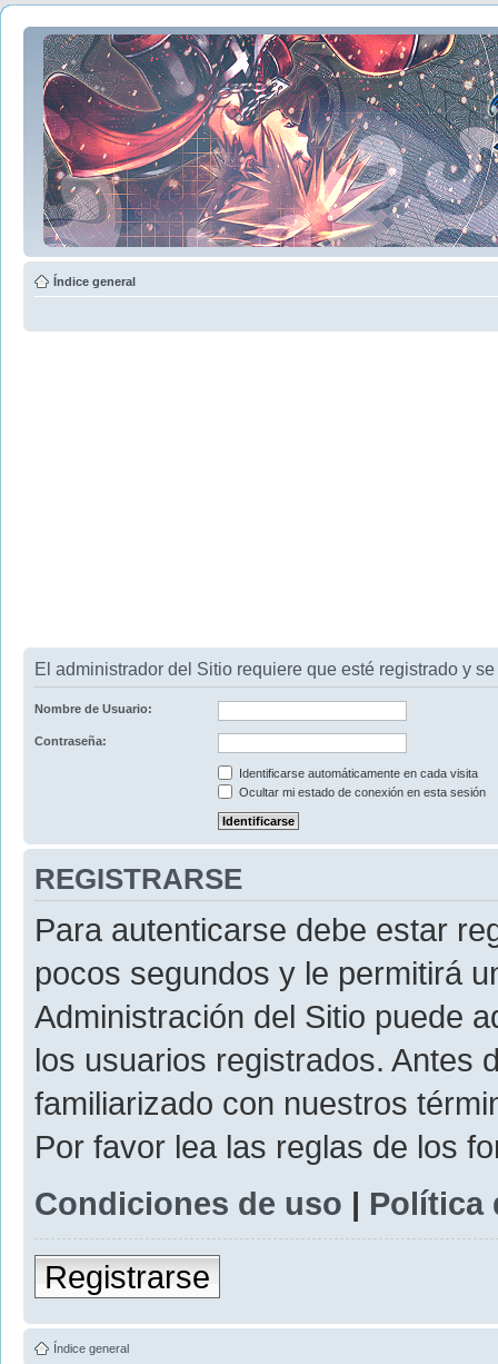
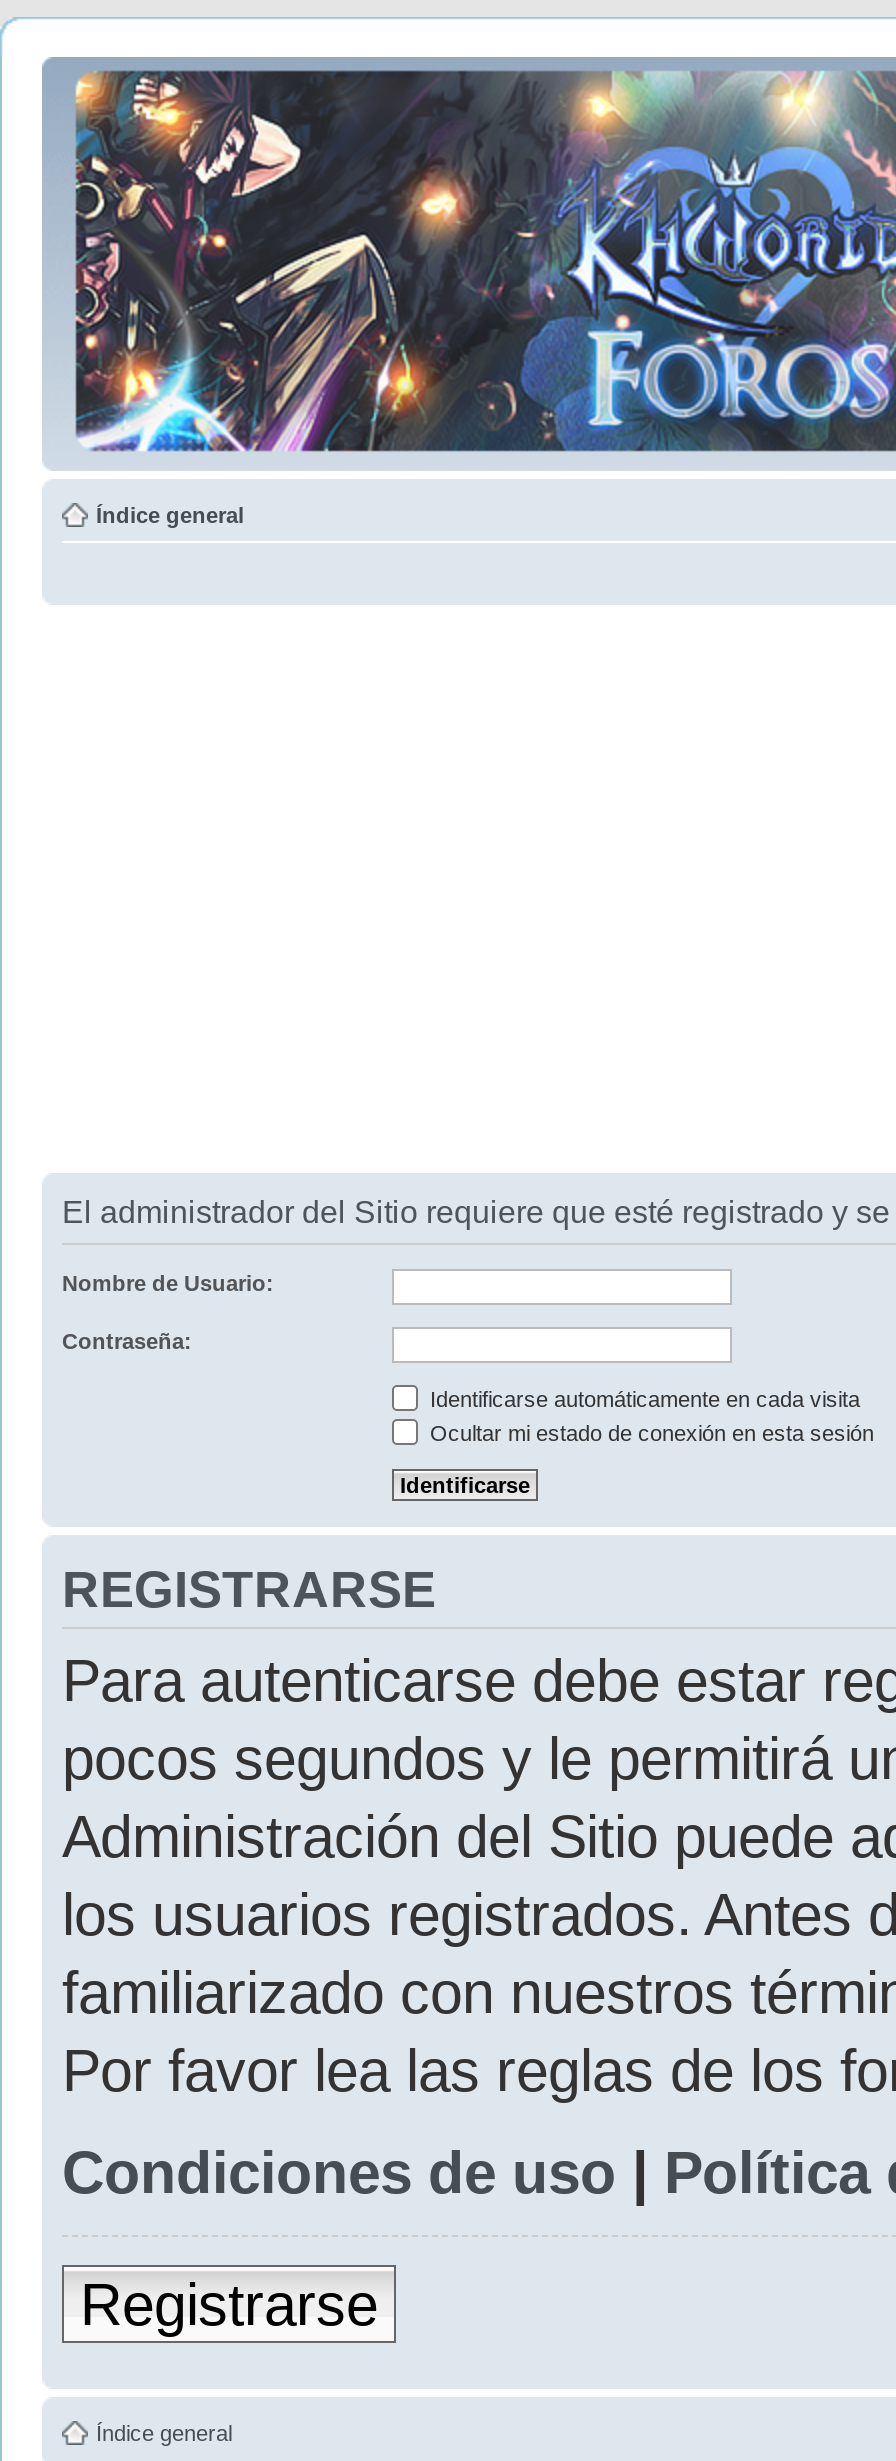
- [image]
+ [image]
